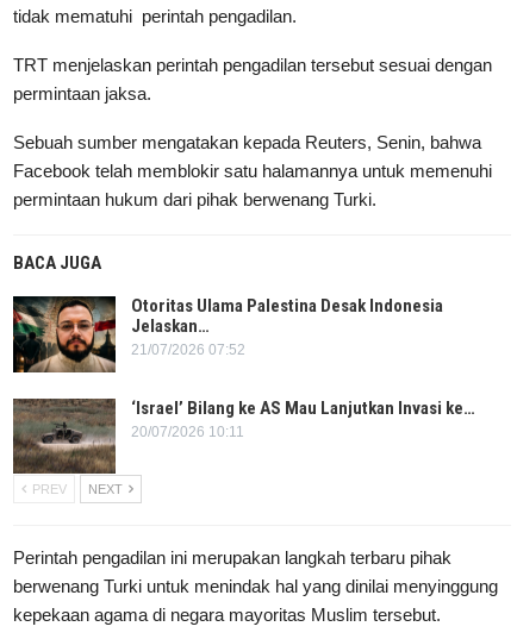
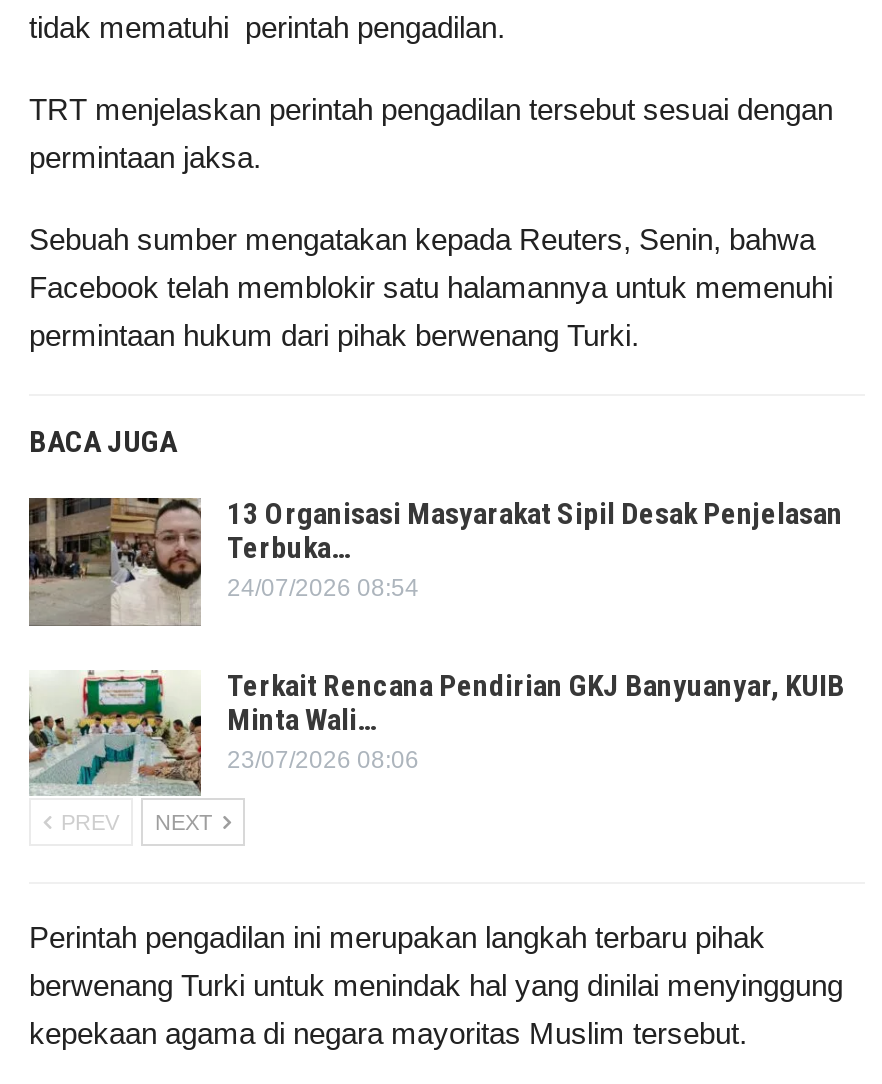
- [image]
- Otoritas Ulama Palestina Desak Indonesia
- Jelaskan…
- 21/07/2026 07:52
+ [image]
+ 13 Organisasi Masyarakat Sipil Desak Penjelasan
+ Terbuka…
+ 24/07/2026 08:54

- [image]
- ‘Israel’ Bilang ke AS Mau Lanjutkan Invasi ke…
- 20/07/2026 10:11
+ [image]
+ Terkait Rencana Pendirian GKJ Banyuanyar, KUIB
+ Minta Wali…
+ 23/07/2026 08:06
